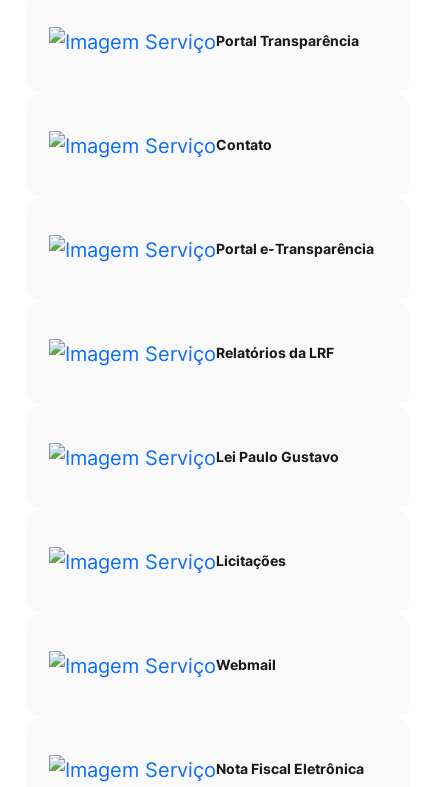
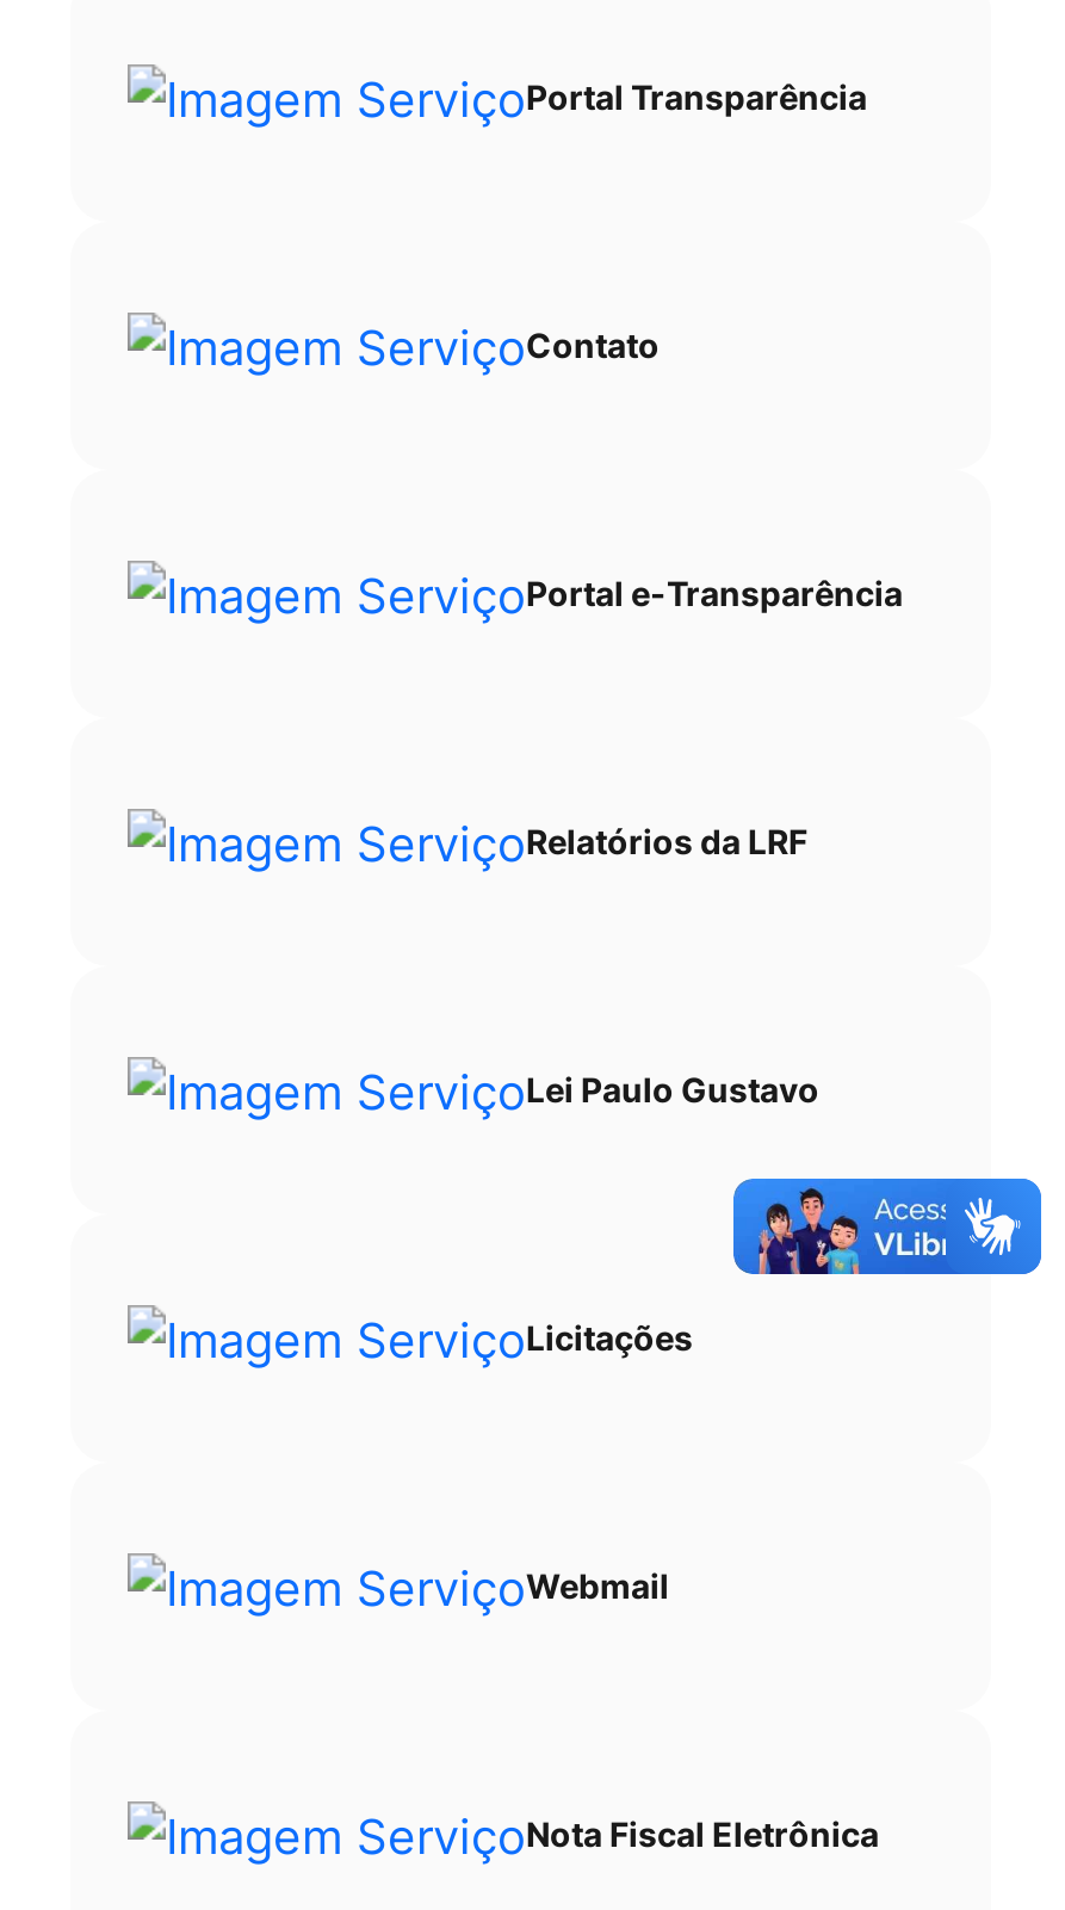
+ [image]
